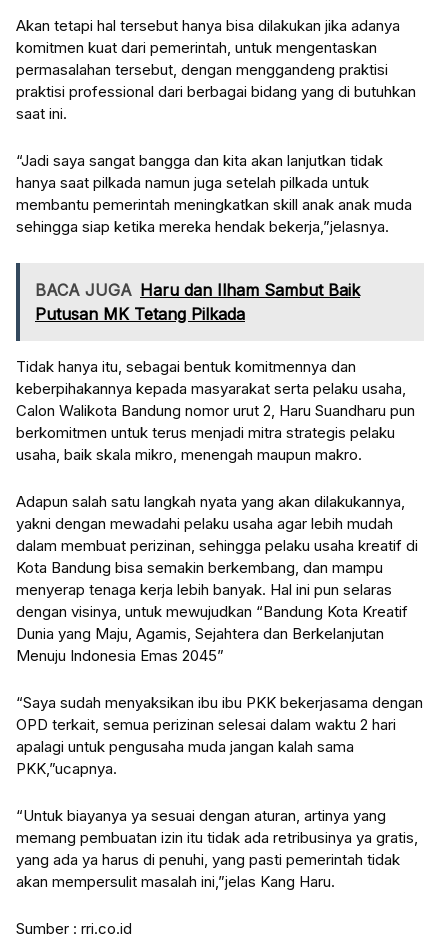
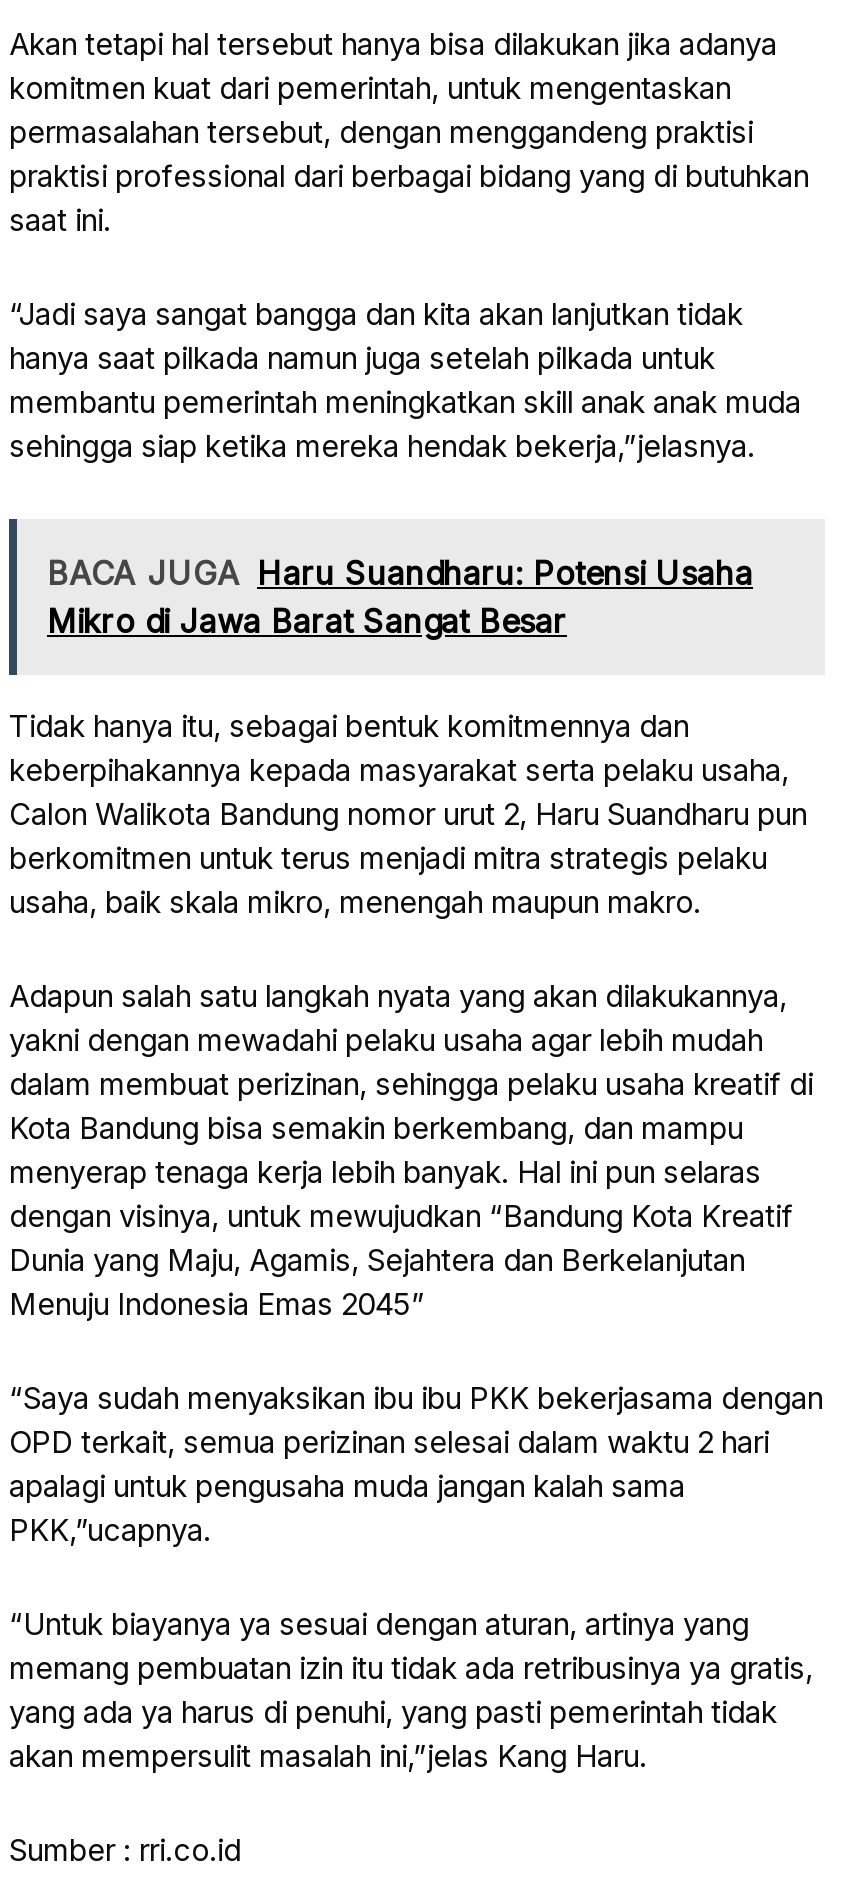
- BACA JUGA Haru dan Ilham Sambut Baik
- Putusan MK Tetang Pilkada
+ BACA JUGA Haru Suandharu: Potensi Usaha
+ Mikro di Jawa Barat Sangat Besar
